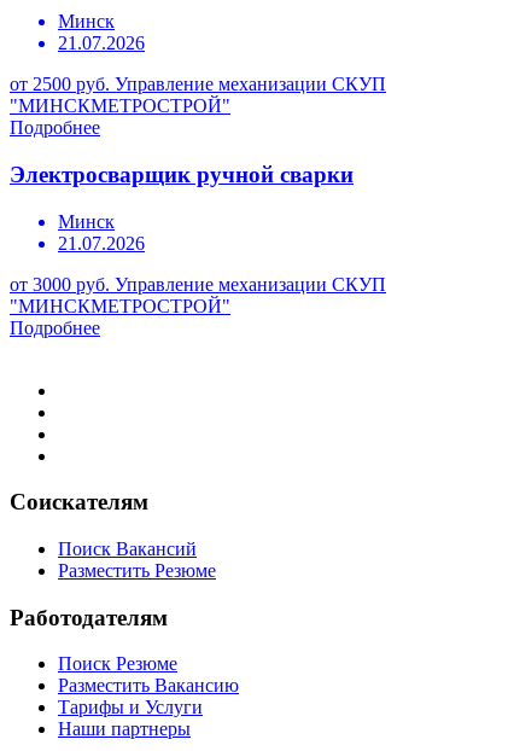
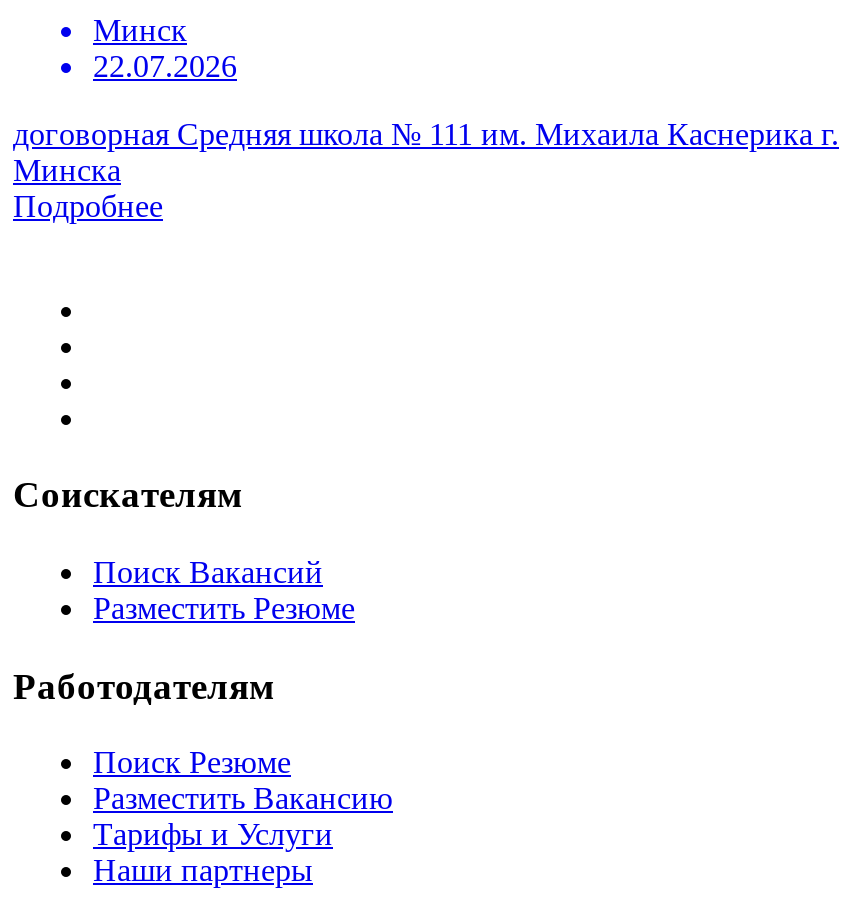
- 21.07.2026
- от 2500 руб. Управление механизации СКУП
- "МИНСКМЕТРОСТРОЙ"
- Подробнее
- Электросварщик ручной сварки
- Минск
- 21.07.2026
- от 3000 руб. Управление механизации СКУП
- "МИНСКМЕТРОСТРОЙ"
+ 22.07.2026
+ договорная Средняя школа № 111 им. Михаила Каснерика г.
+ Минска
